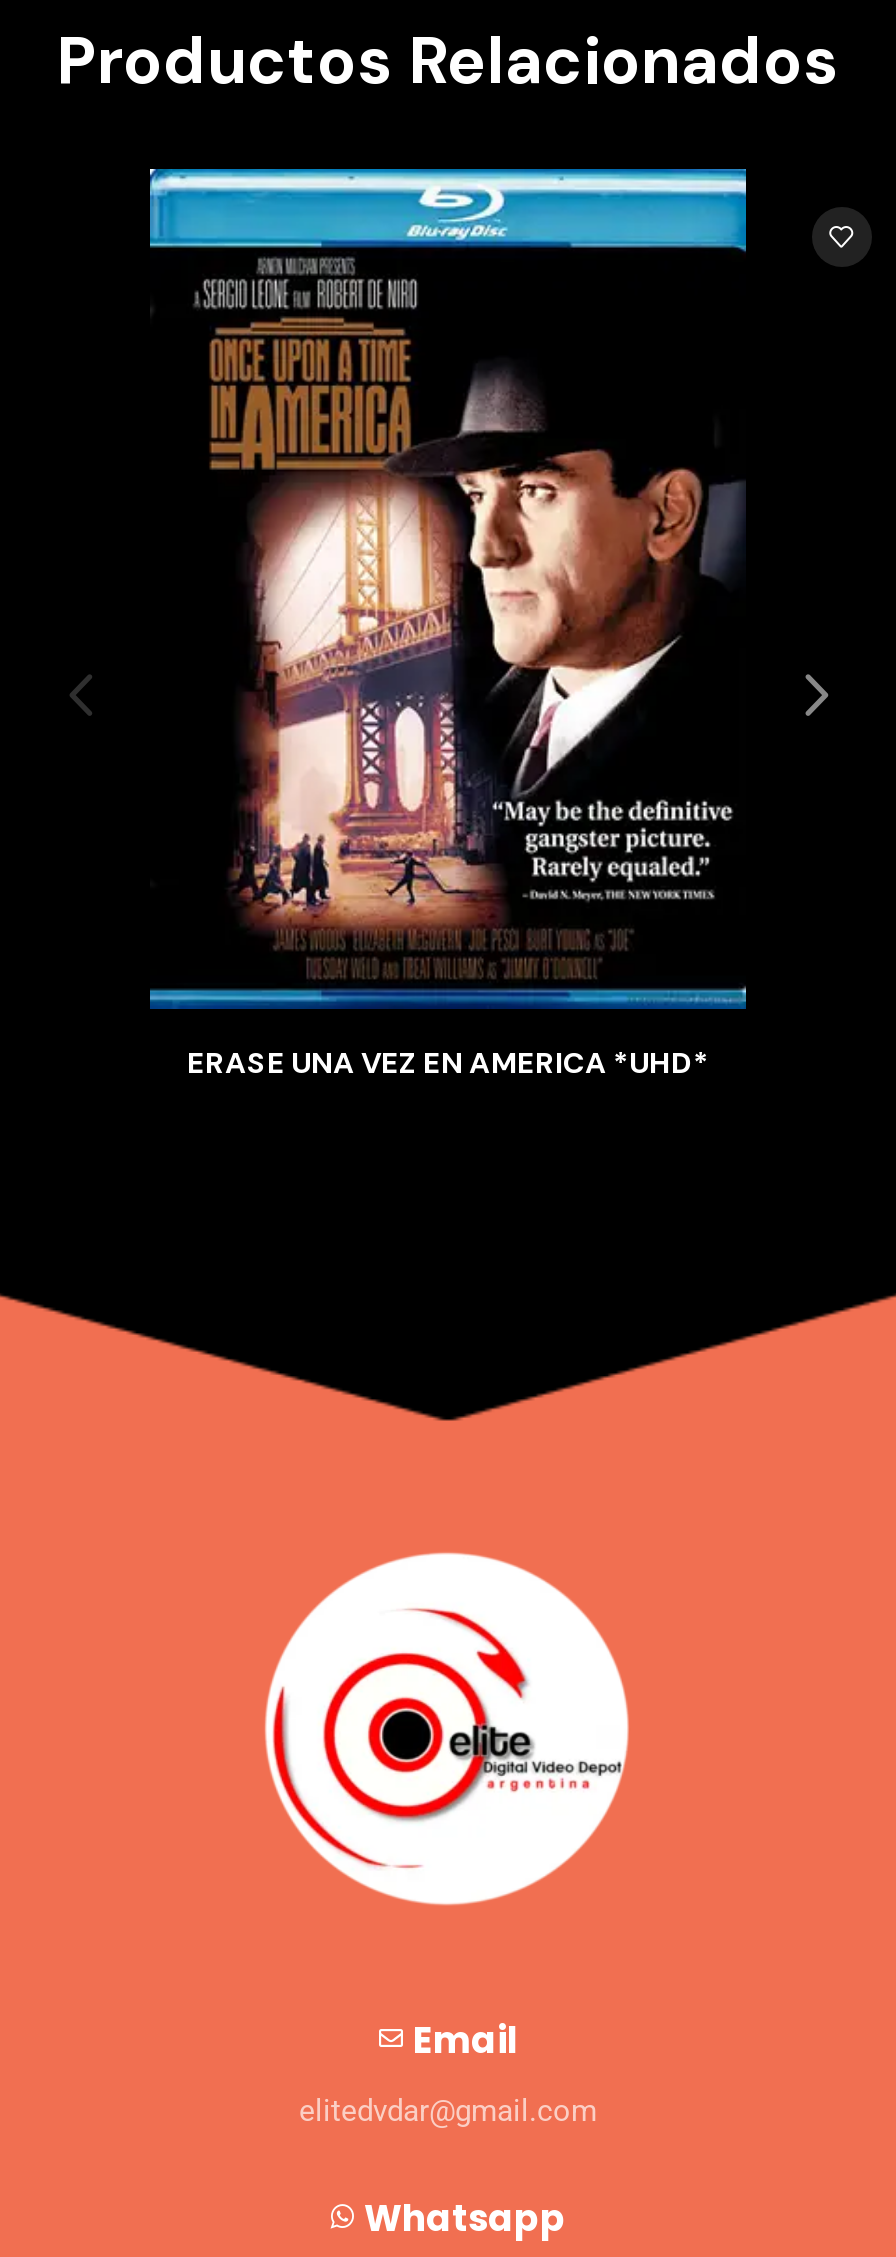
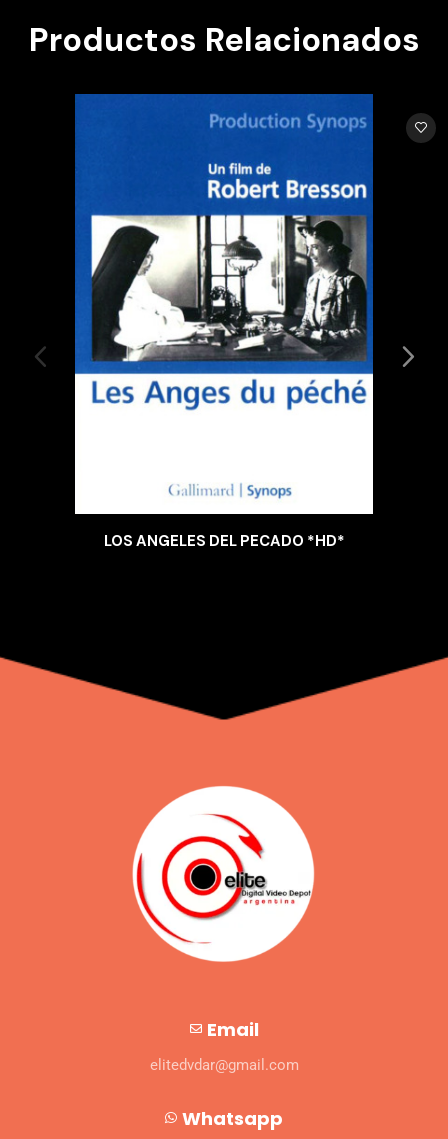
- [image]
- ERASE UNA VEZ EN AMERICA *UHD*
+ [image]
+ LOS ANGELES DEL PECADO *HD*
